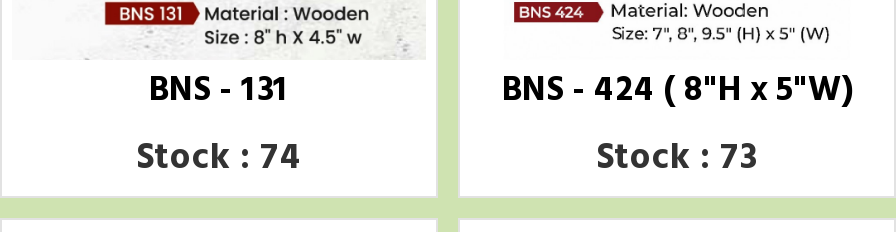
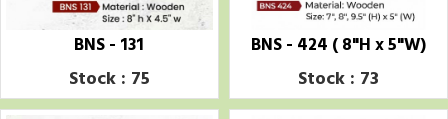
- Stock : 74
+ Stock : 75
